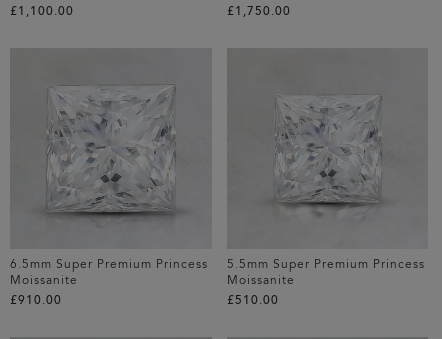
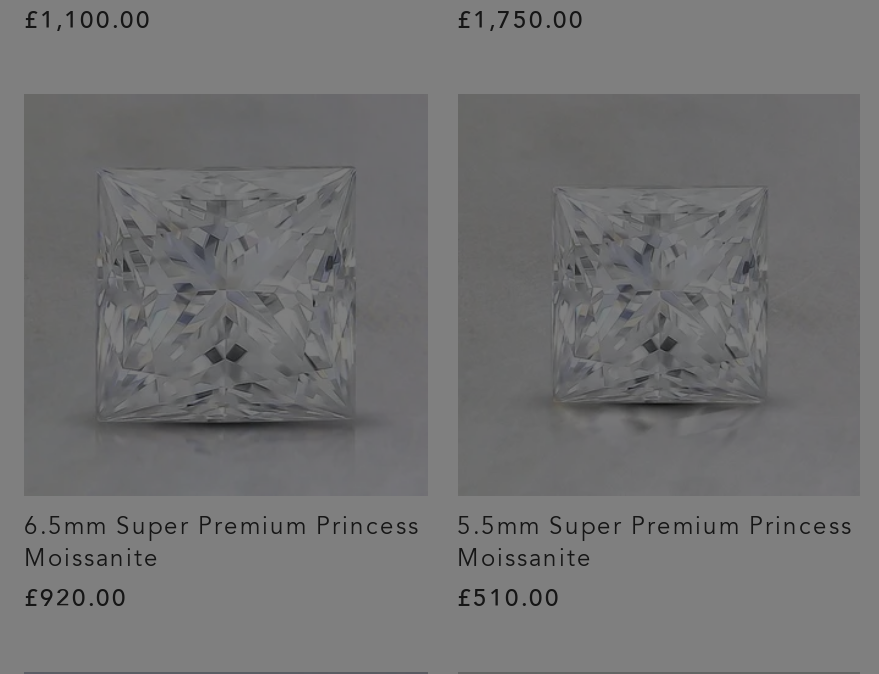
- £‌910.00
+ £‌920.00
